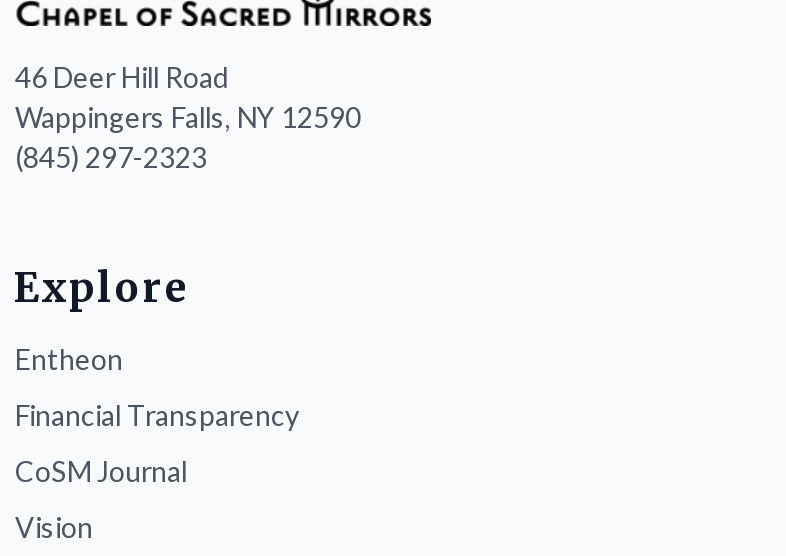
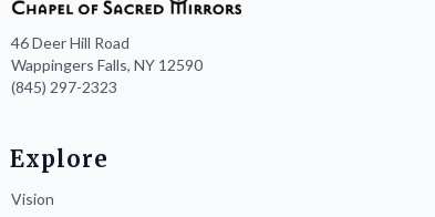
- Entheon
- Financial Transparency
- CoSM Journal
